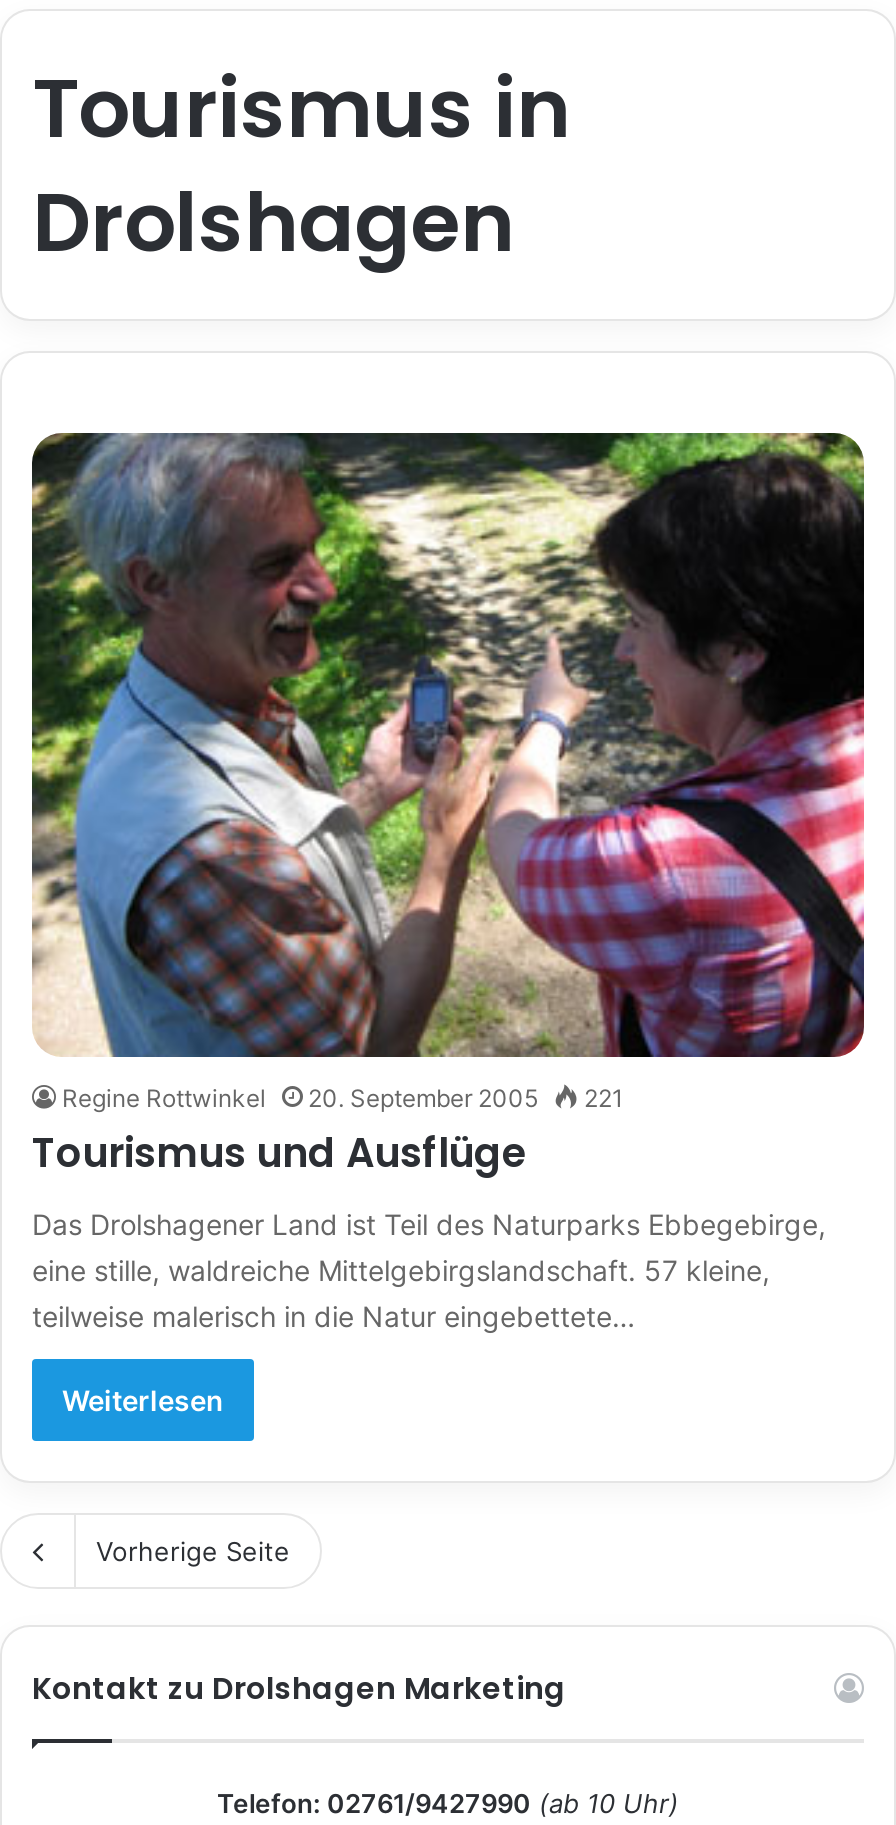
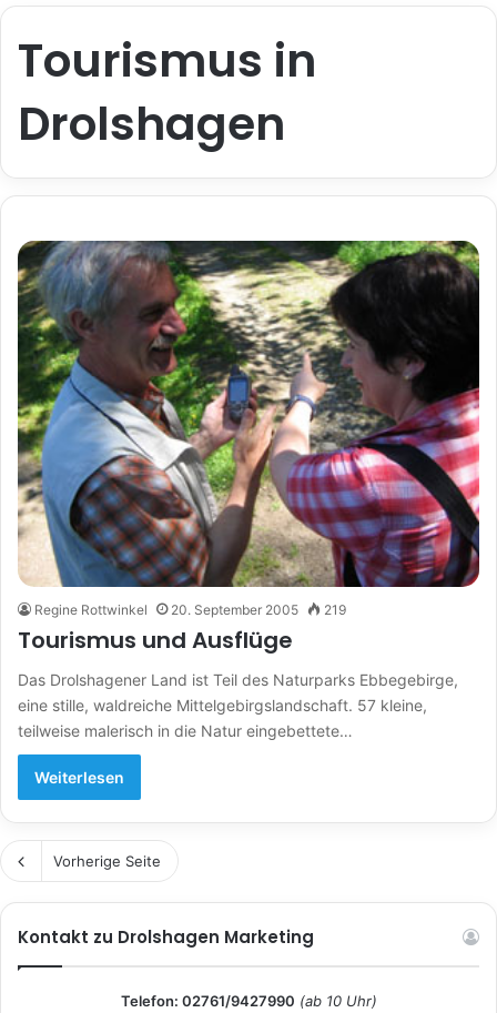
- Regine Rottwinkel 20. September 2005 221
+ Regine Rottwinkel 20. September 2005 219
